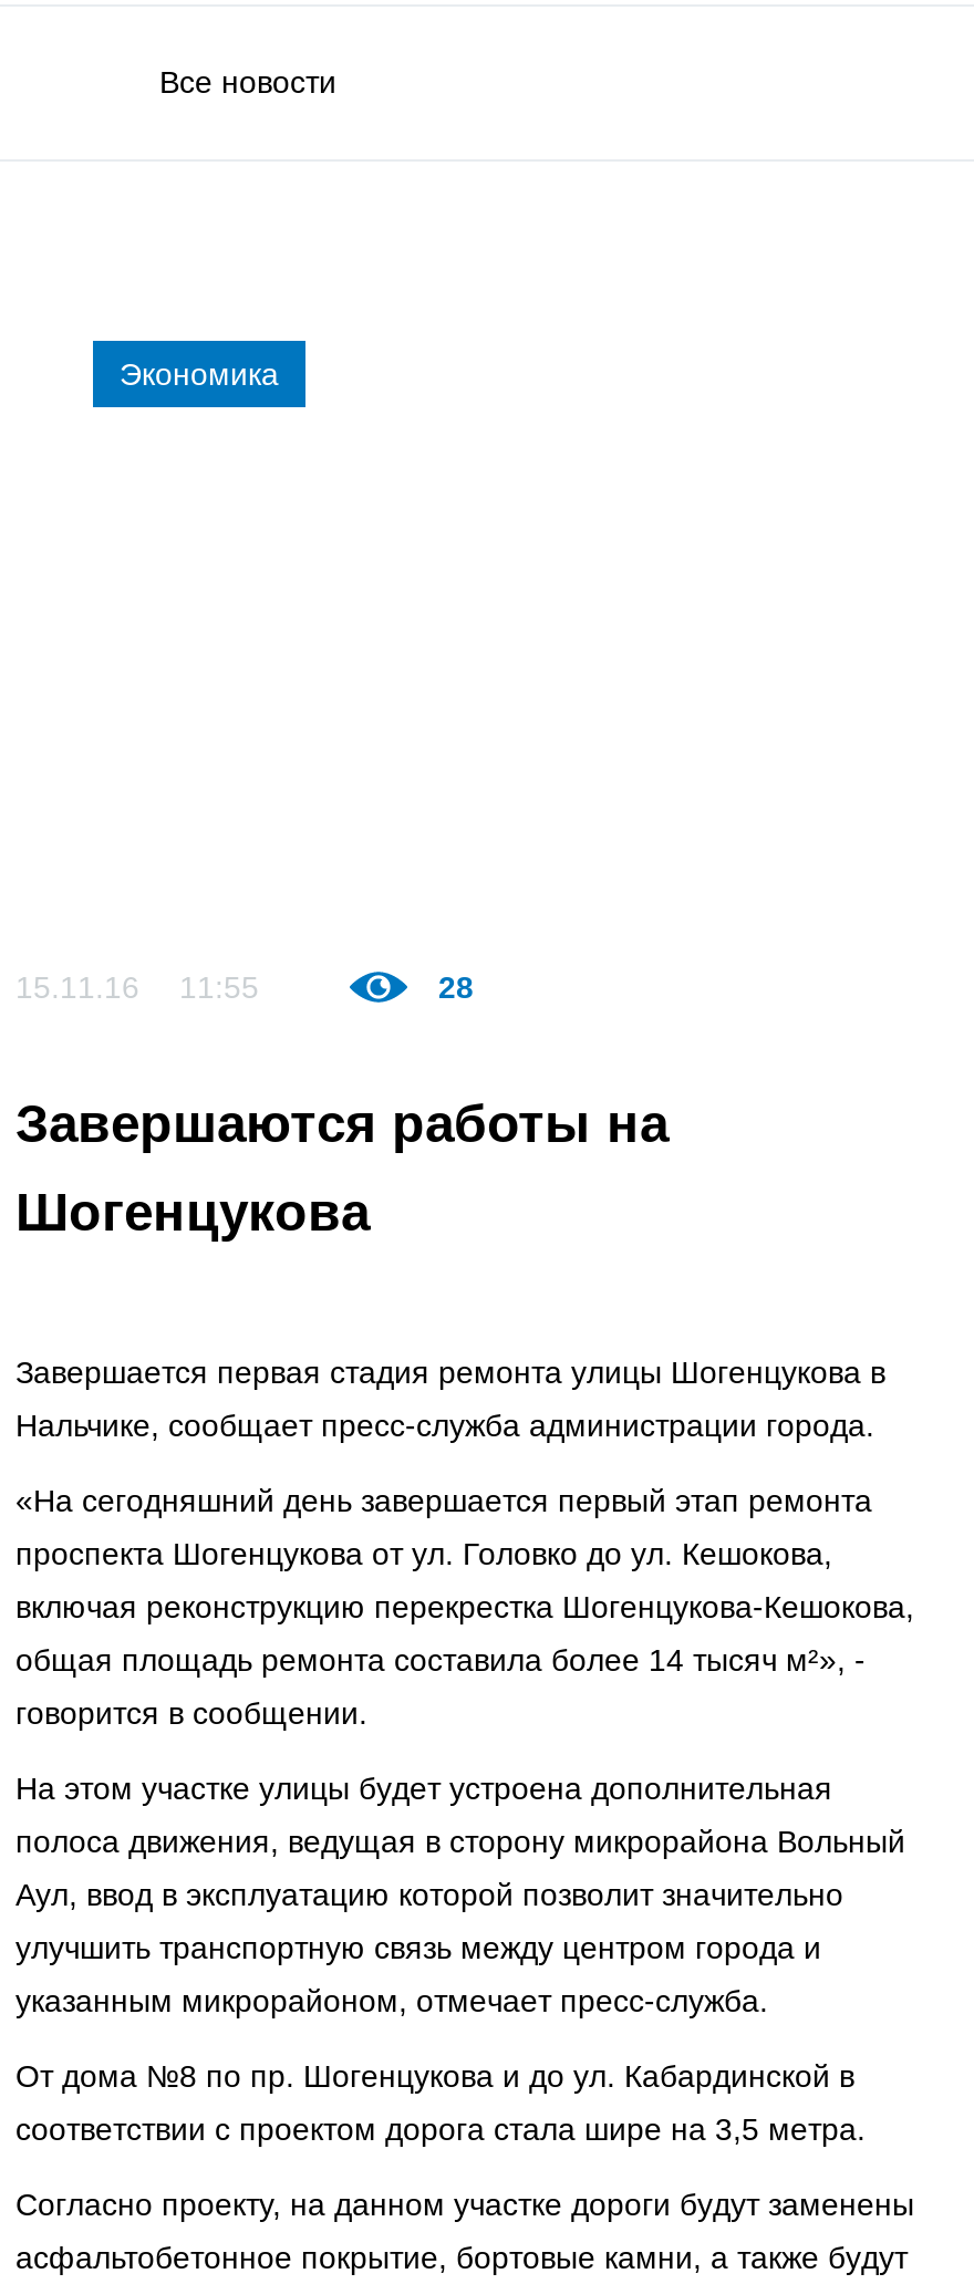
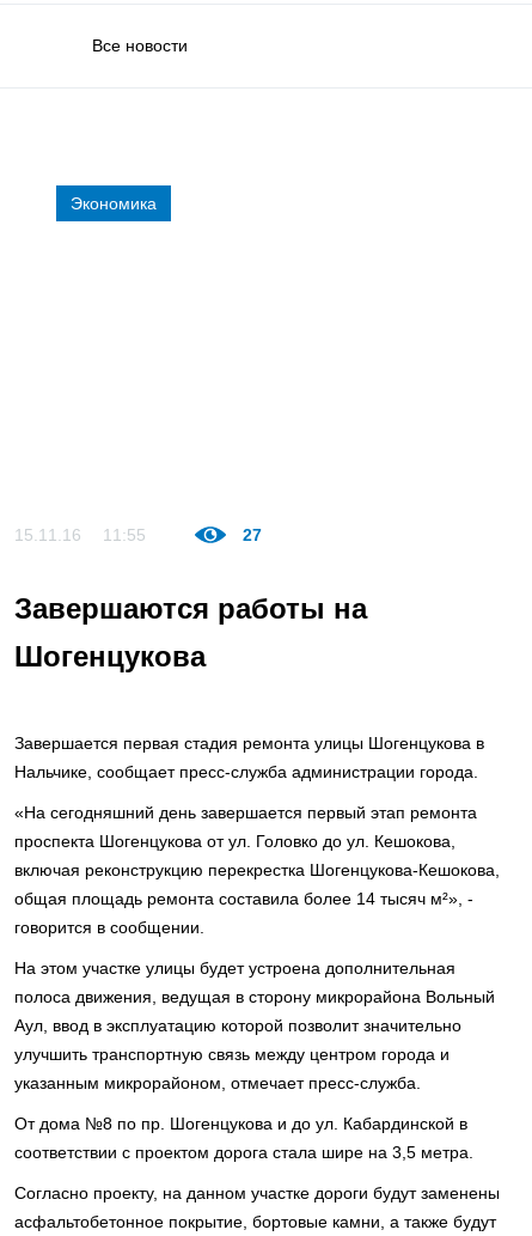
- 28
+ 27
